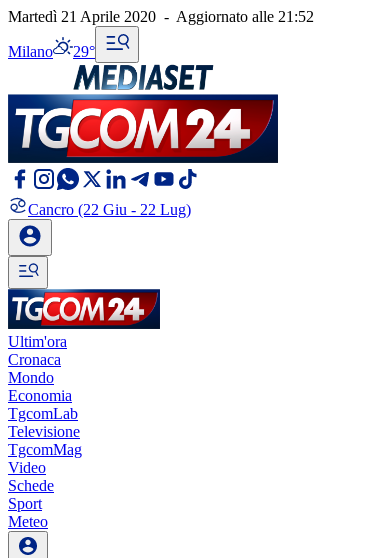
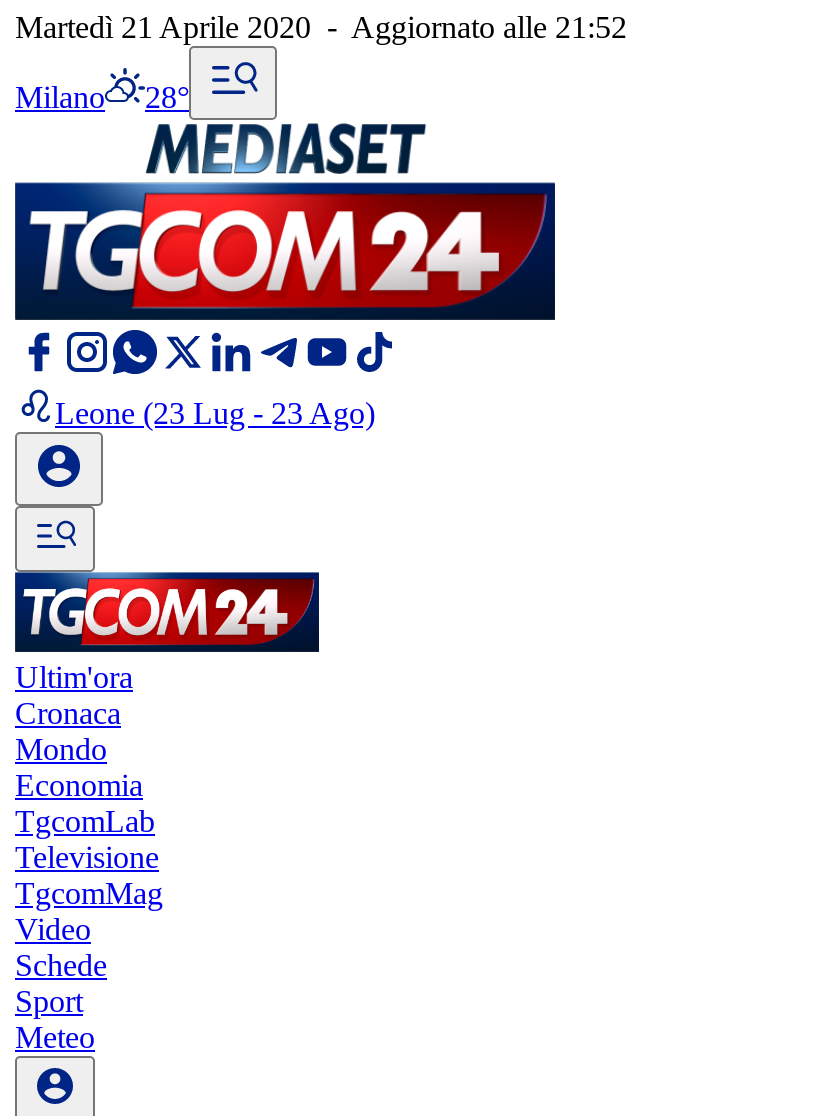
- Milano 29°
+ Milano 28°

- Cancro (22 Giu - 22 Lug)
+ Leone (23 Lug - 23 Ago)
